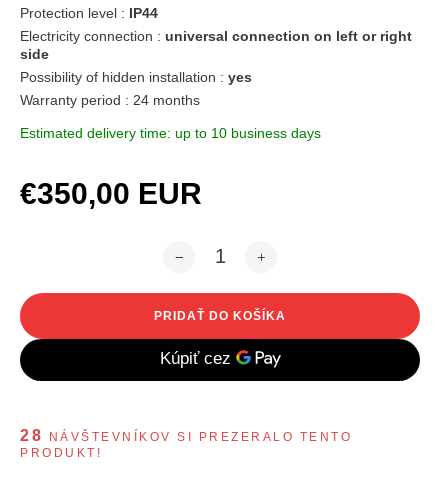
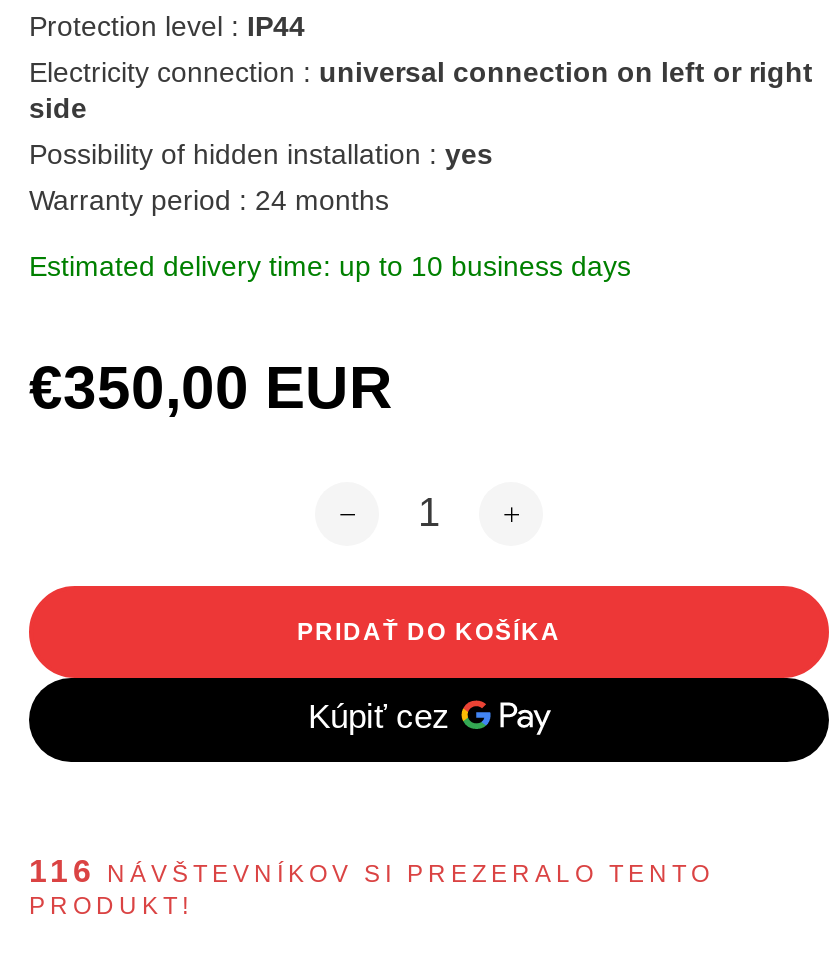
- 28 NÁVŠTEVNÍKOV SI PREZERALO TENTO
+ 116 NÁVŠTEVNÍKOV SI PREZERALO TENTO
